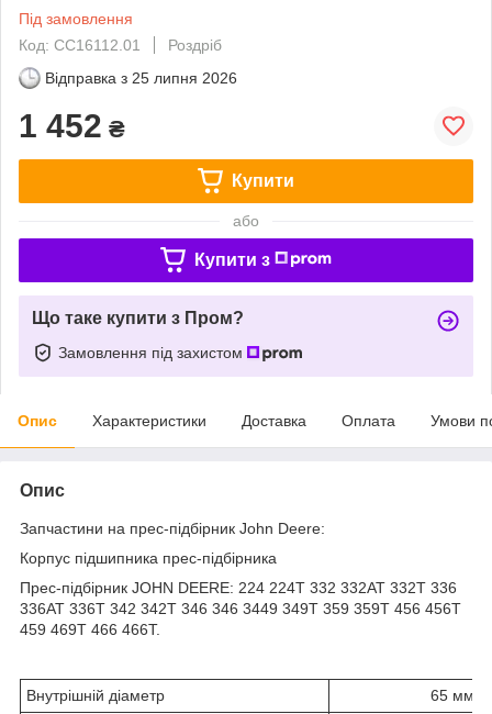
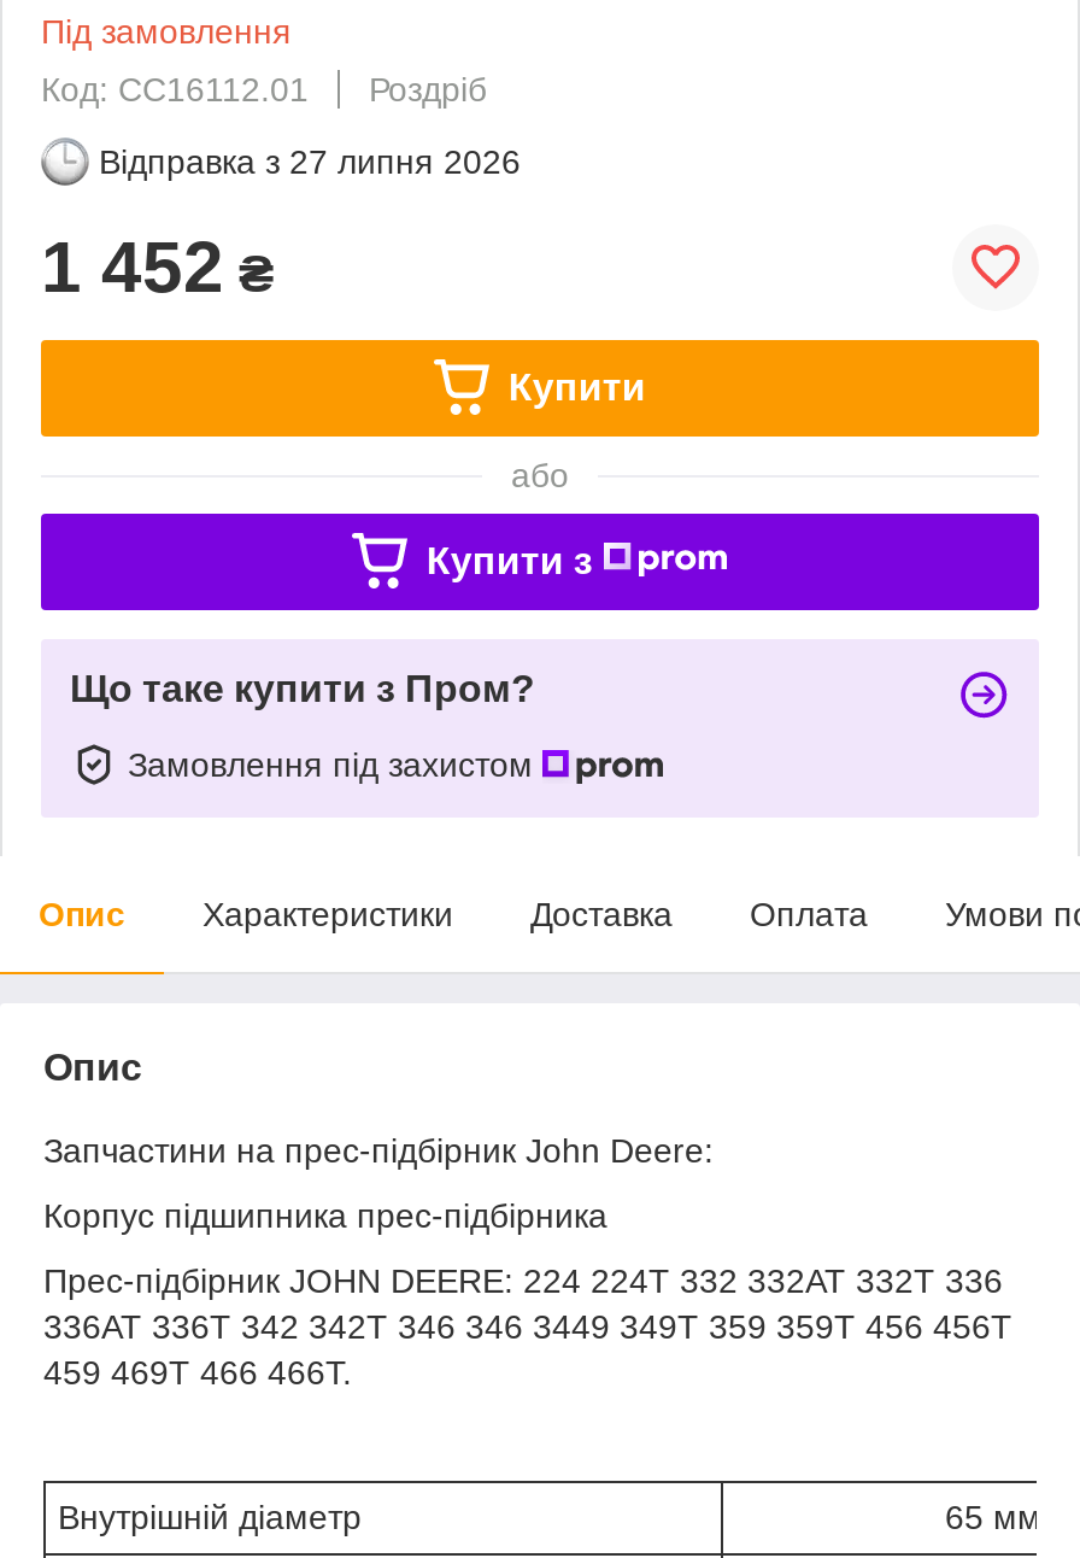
- Відправка з 25 липня 2026
+ Відправка з 27 липня 2026
